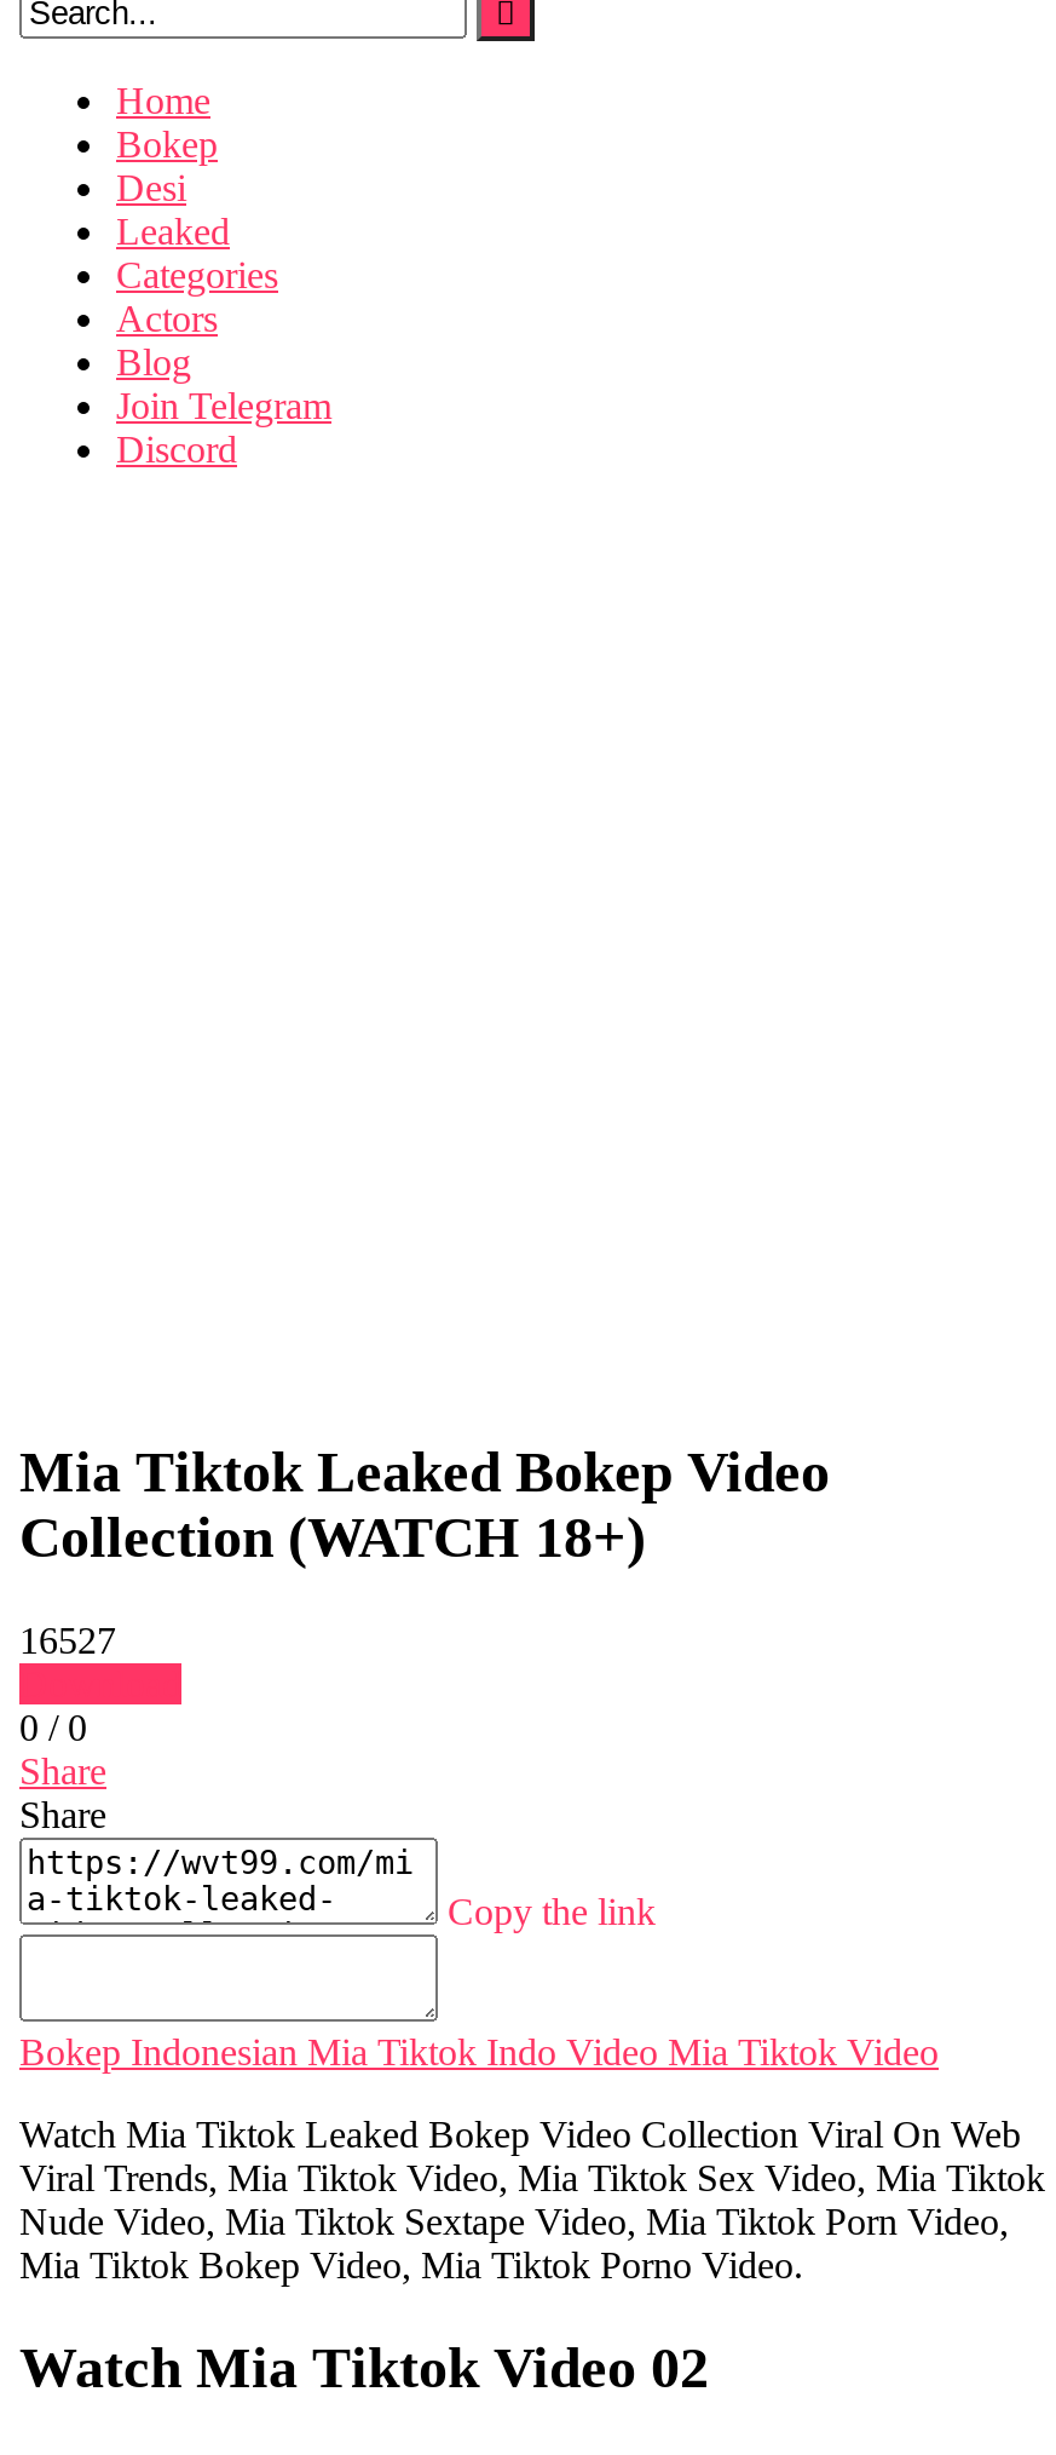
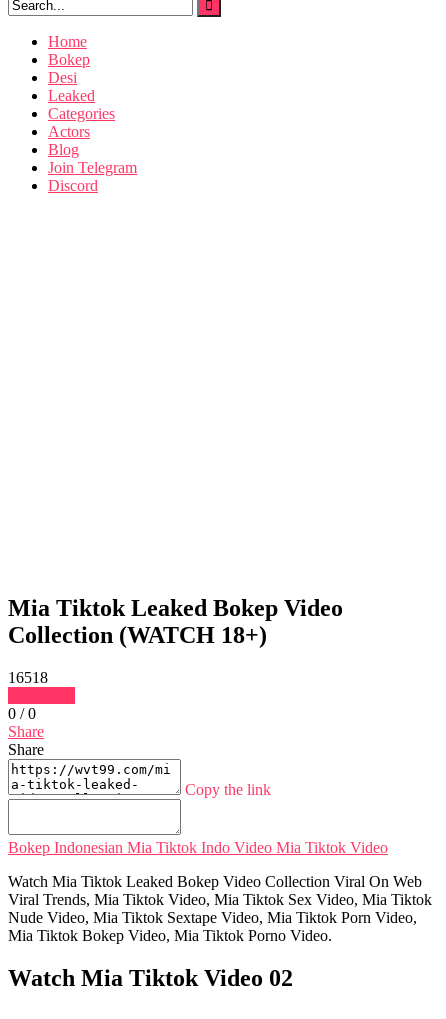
- 16527
+ 16518
